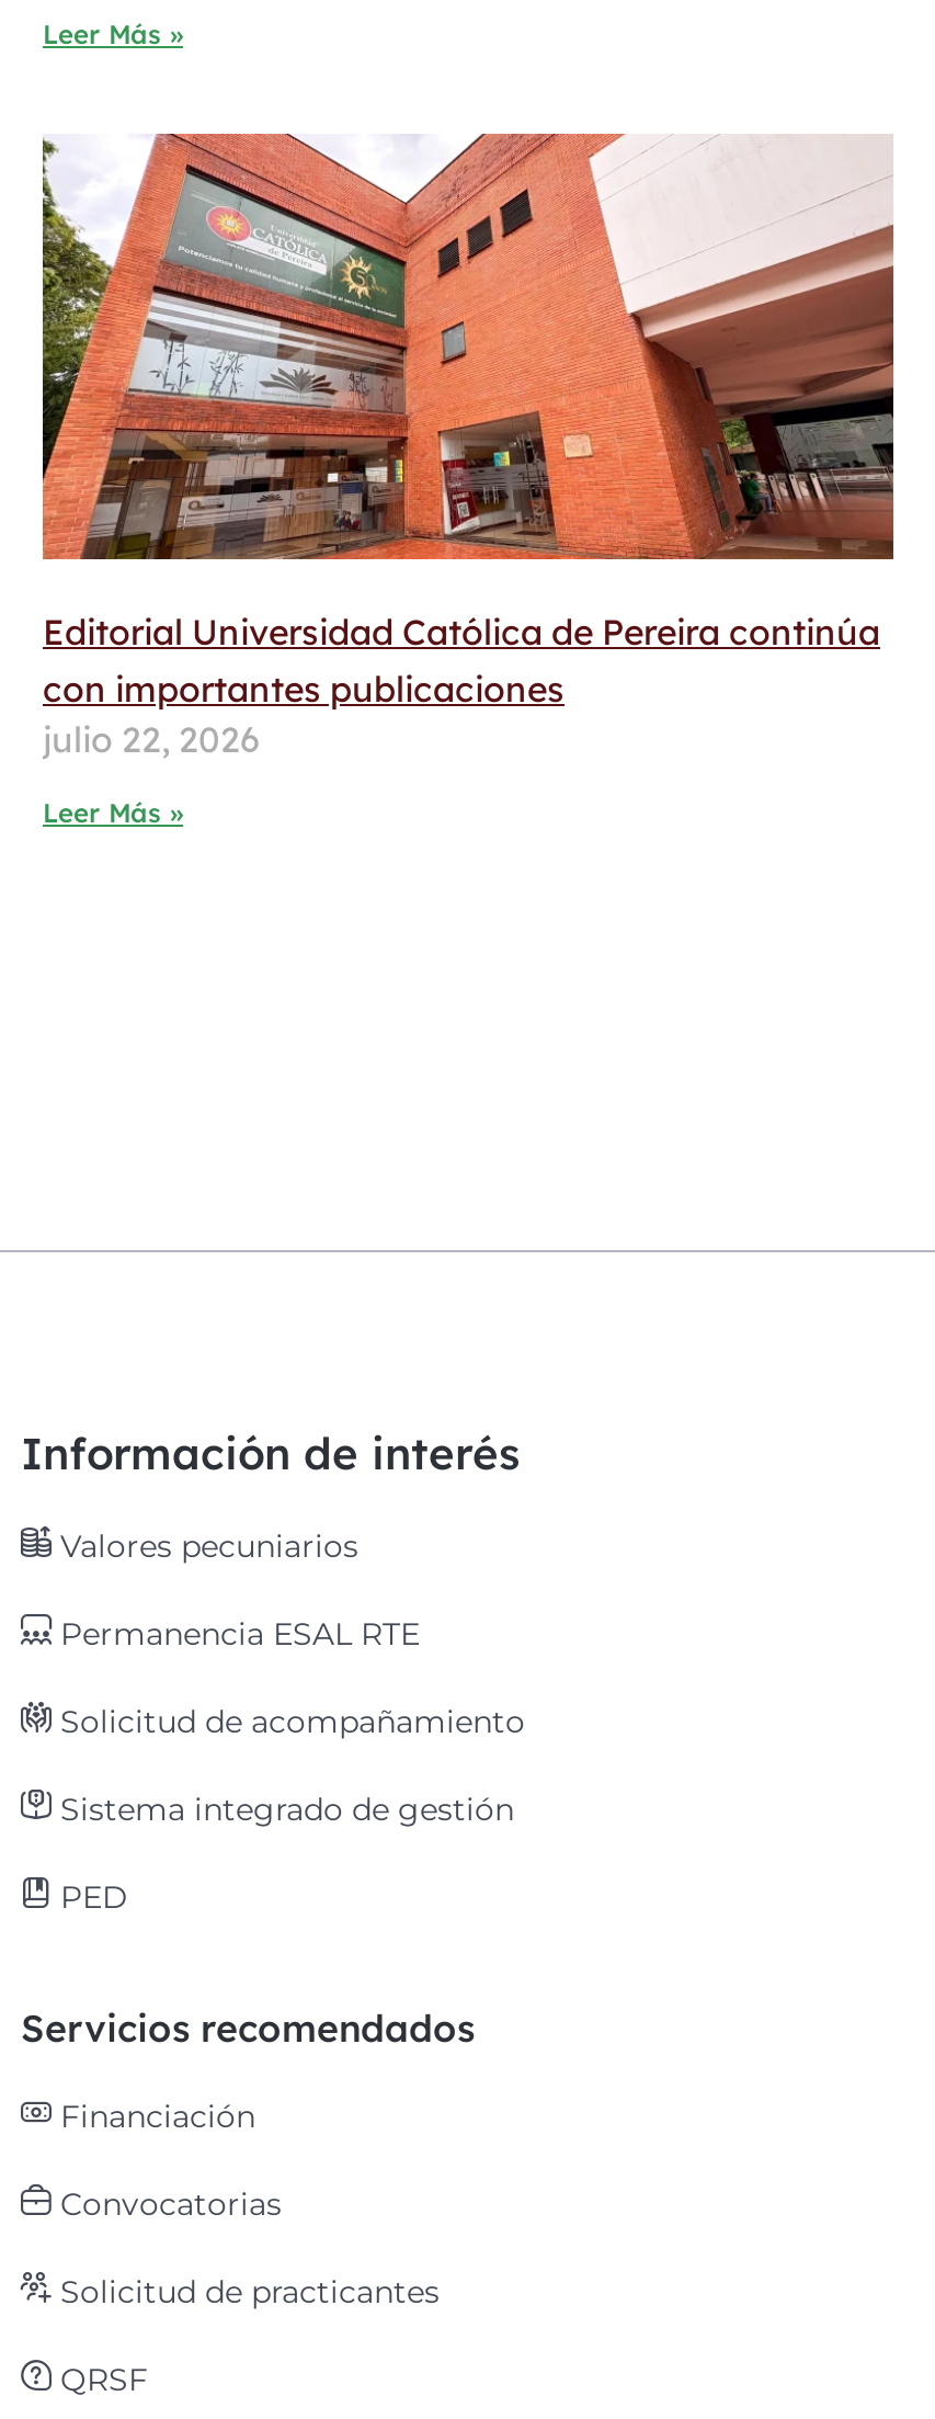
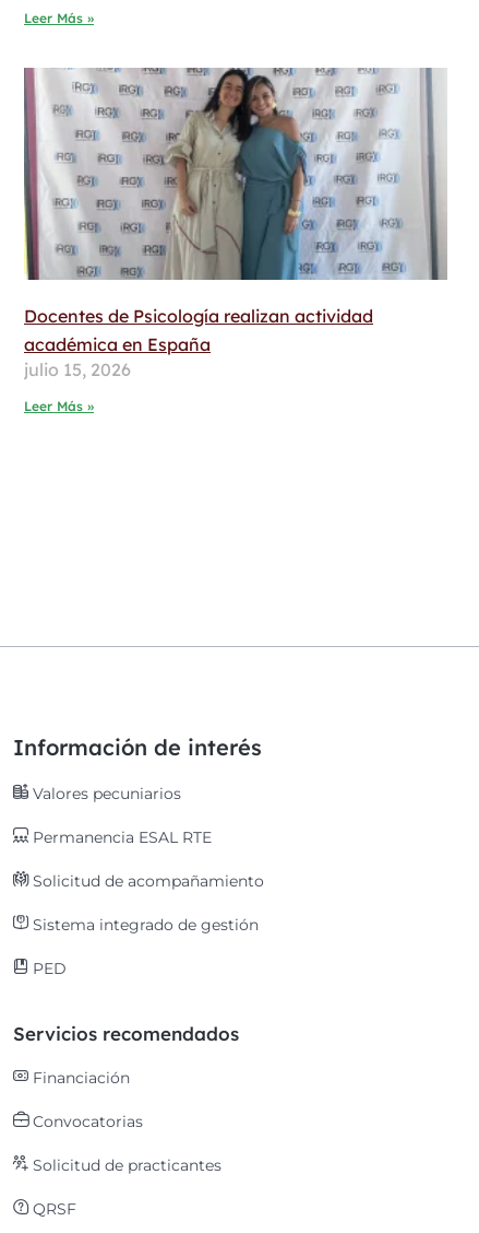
- [image]
- Editorial Universidad Católica de Pereira continúa
- con importantes publicaciones
- julio 22, 2026
+ [image]
+ Docentes de Psicología realizan actividad
+ académica en España
+ julio 15, 2026
